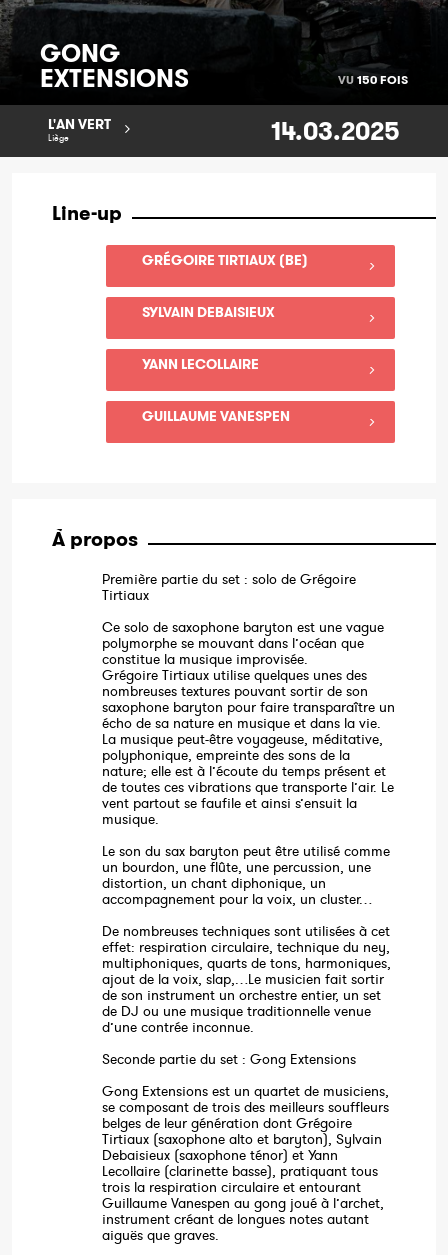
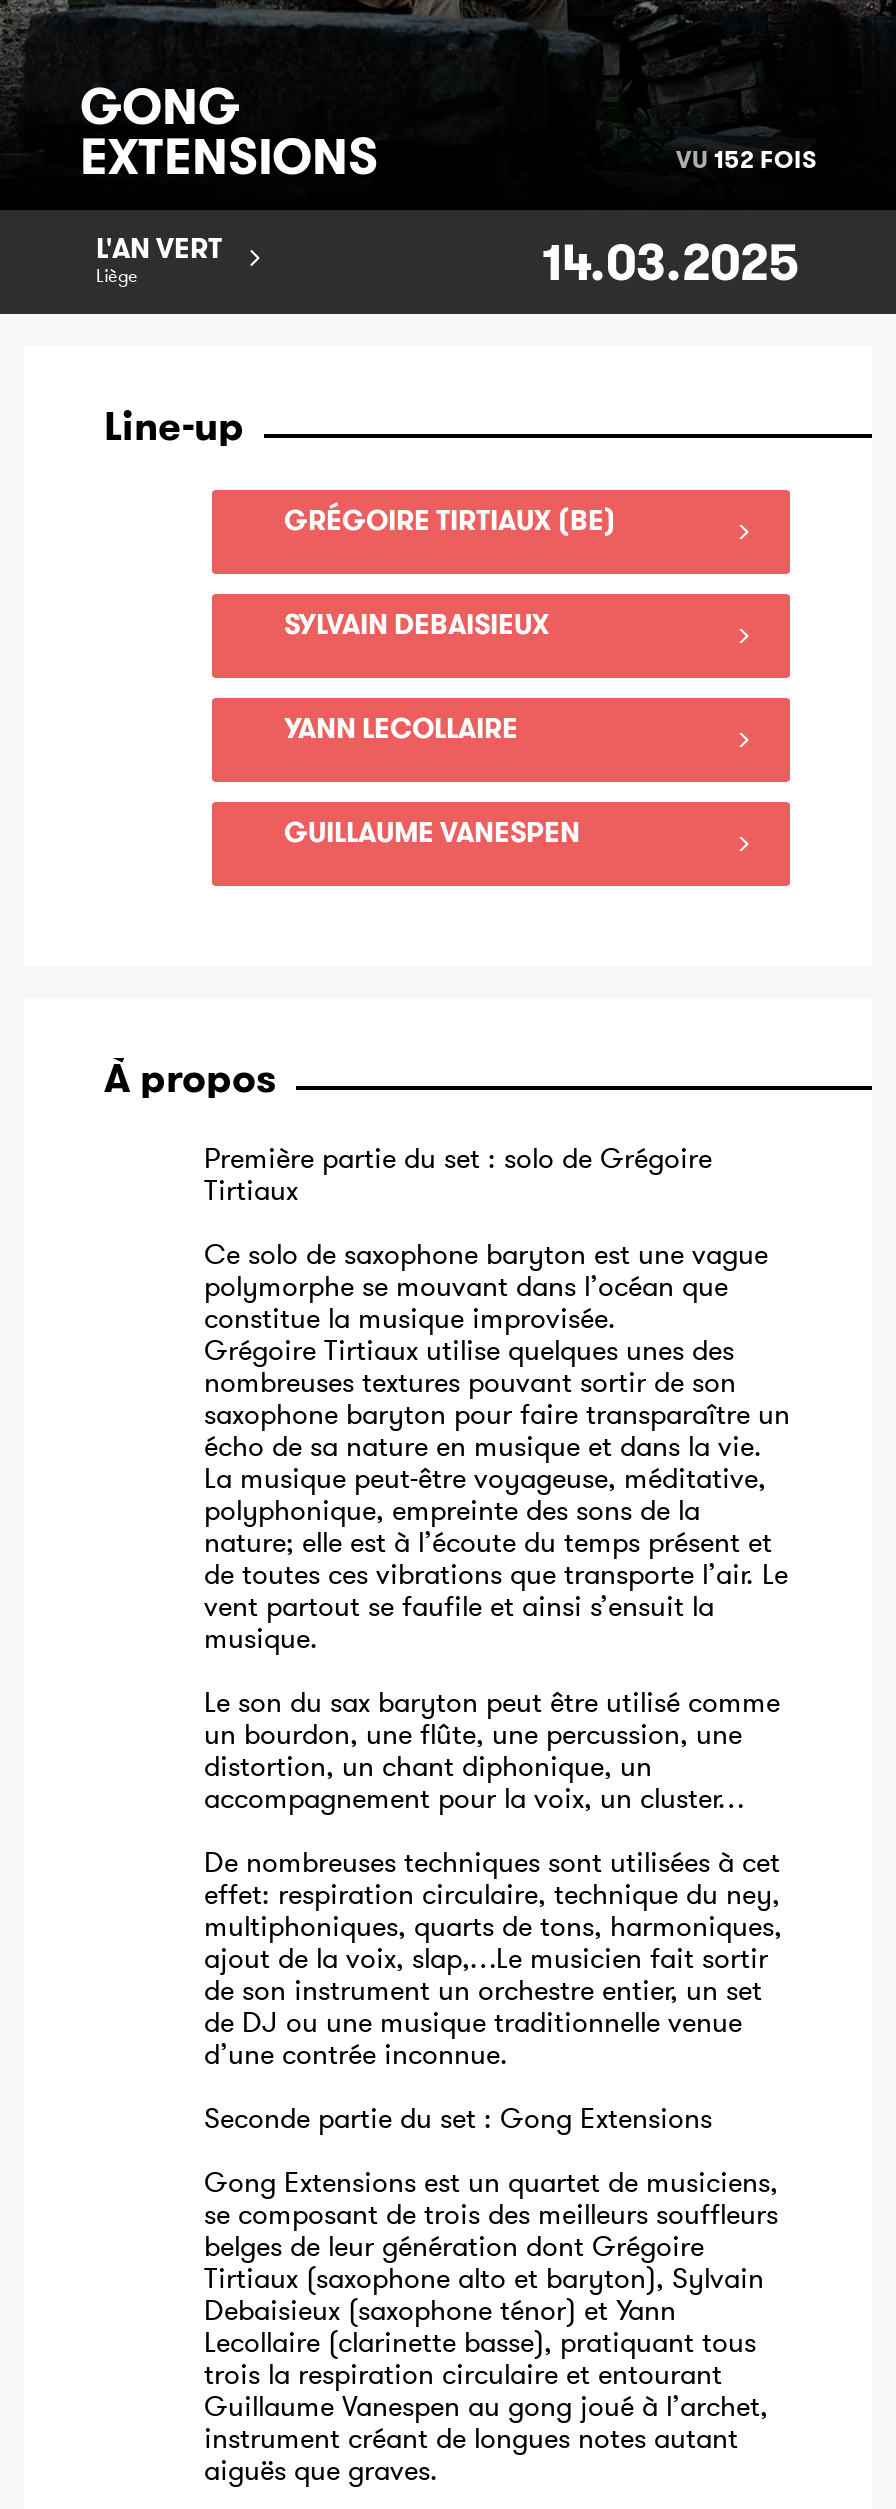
- VU 150 FOIS
+ VU 152 FOIS
